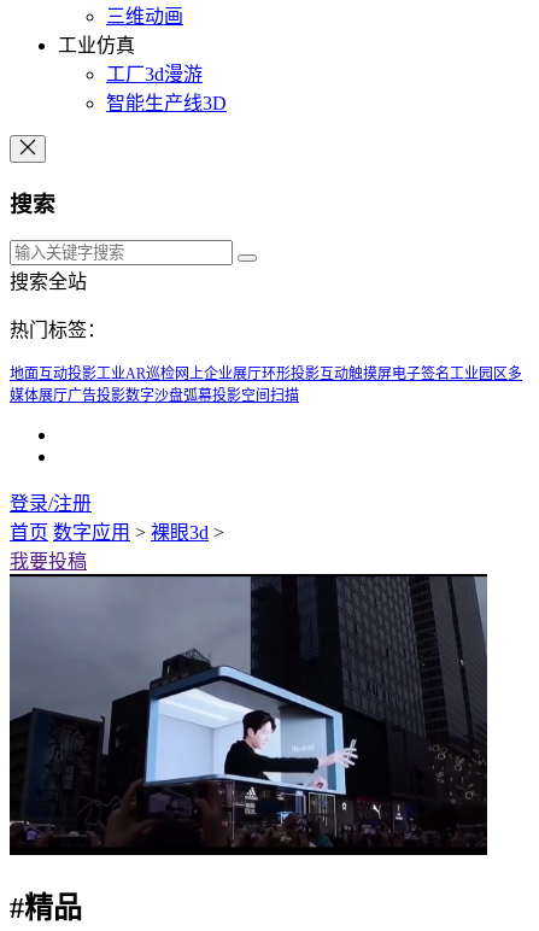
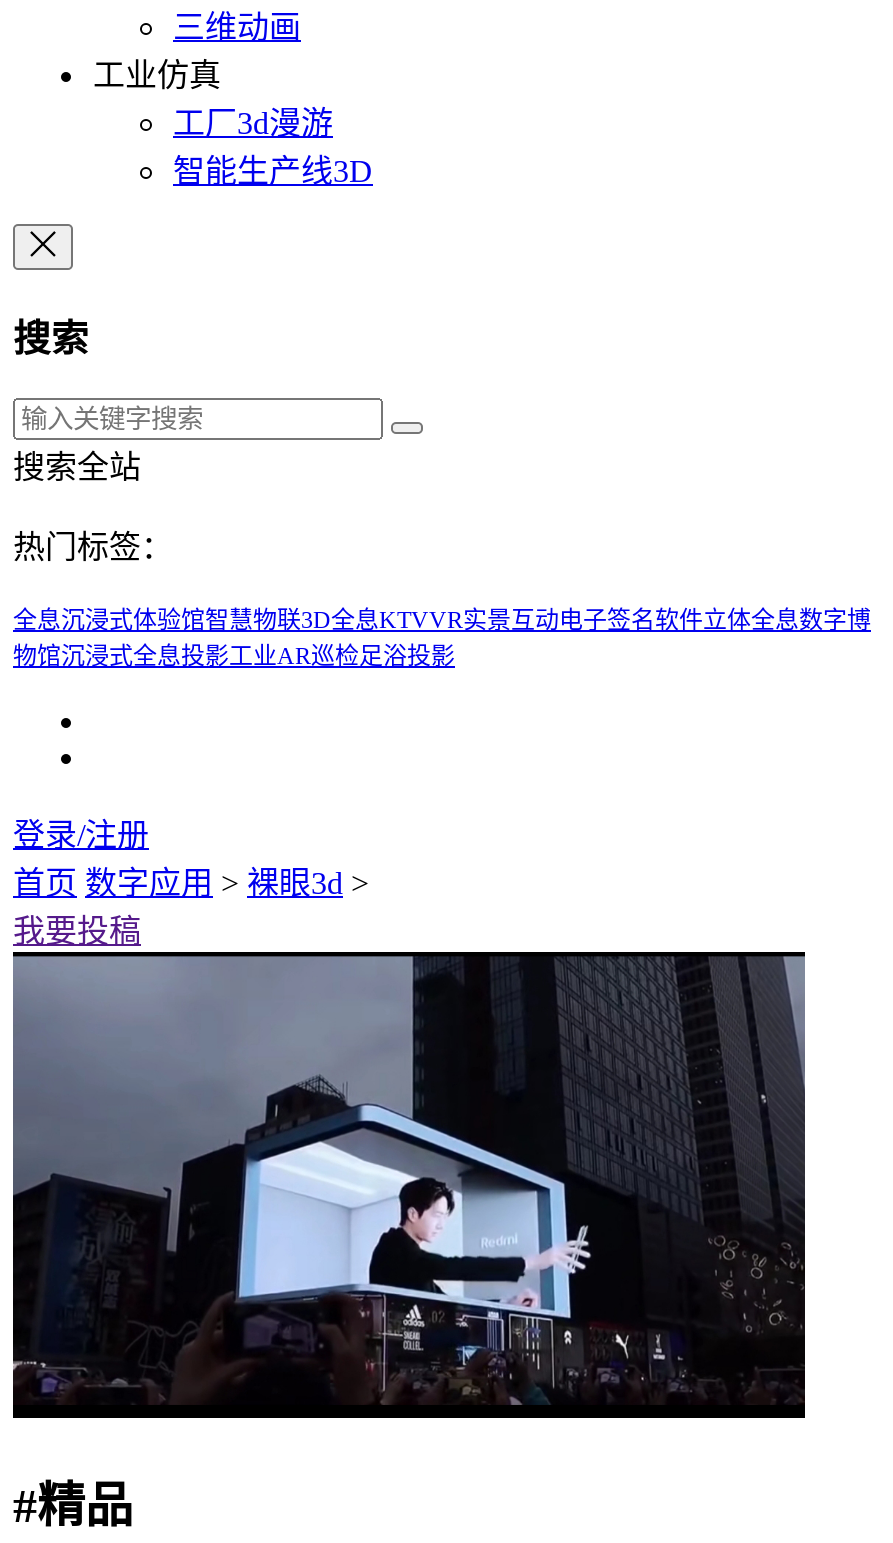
- 地面互动投影工业AR巡检网上企业展厅环形投影互动触摸屏电子签名工业园区多
- 媒体展厅广告投影数字沙盘弧幕投影空间扫描
+ 全息沉浸式体验馆智慧物联3D全息KTVVR实景互动电子签名软件立体全息数字博
+ 物馆沉浸式全息投影工业AR巡检足浴投影
